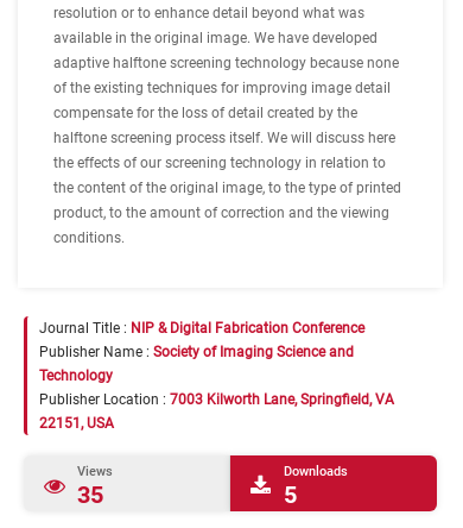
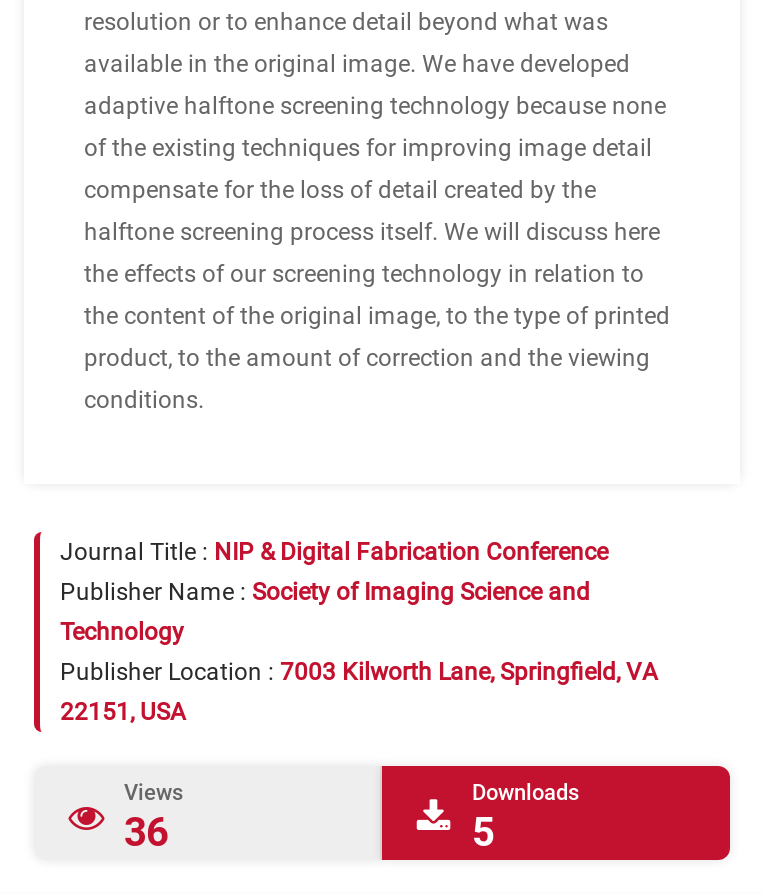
- 35
+ 36
